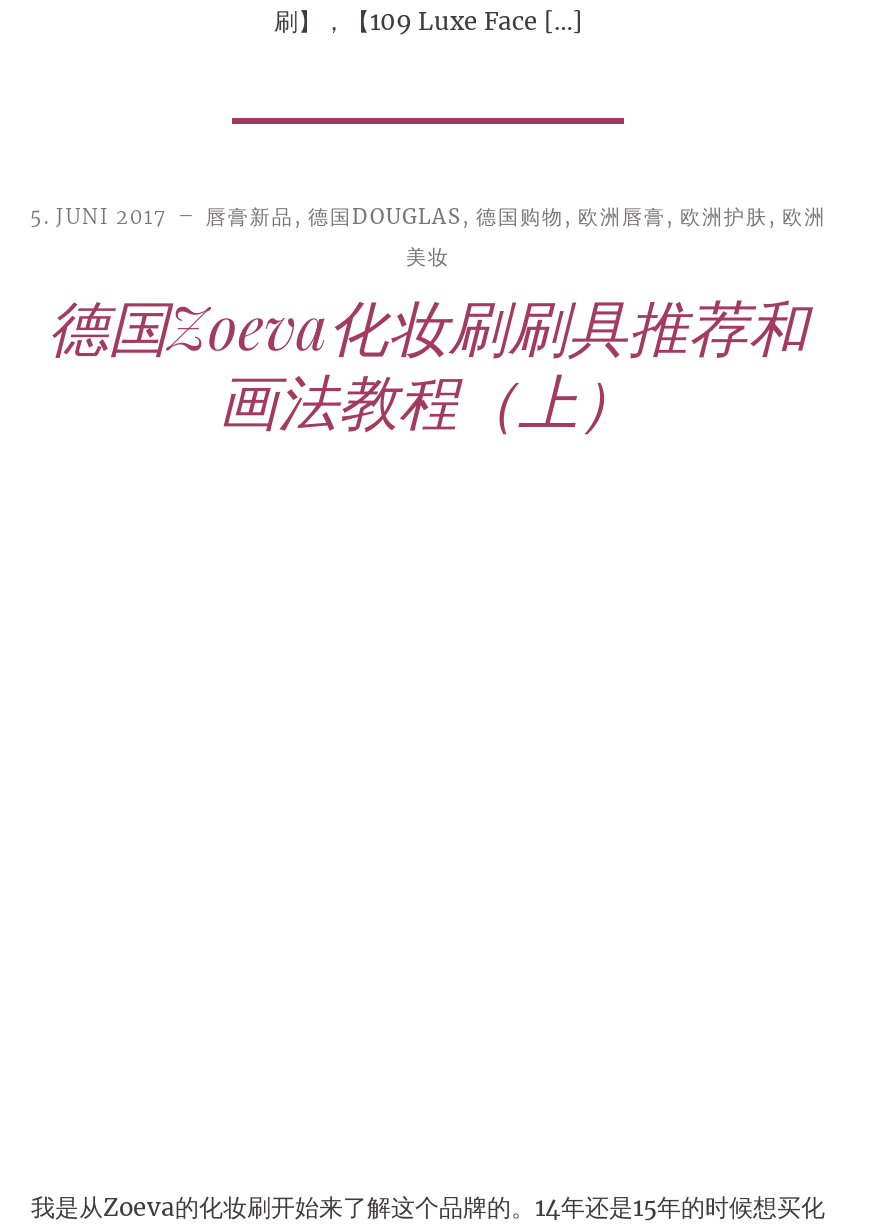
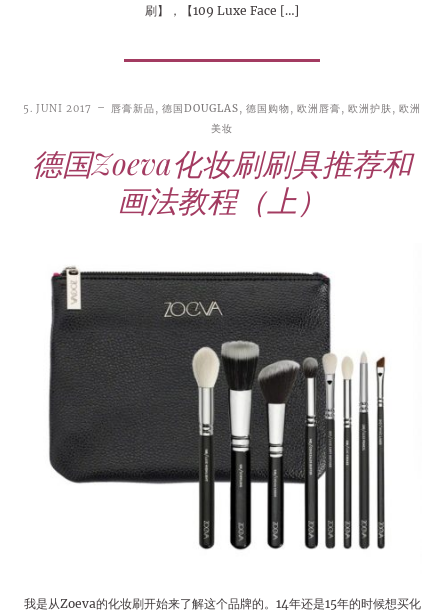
+ [image]
